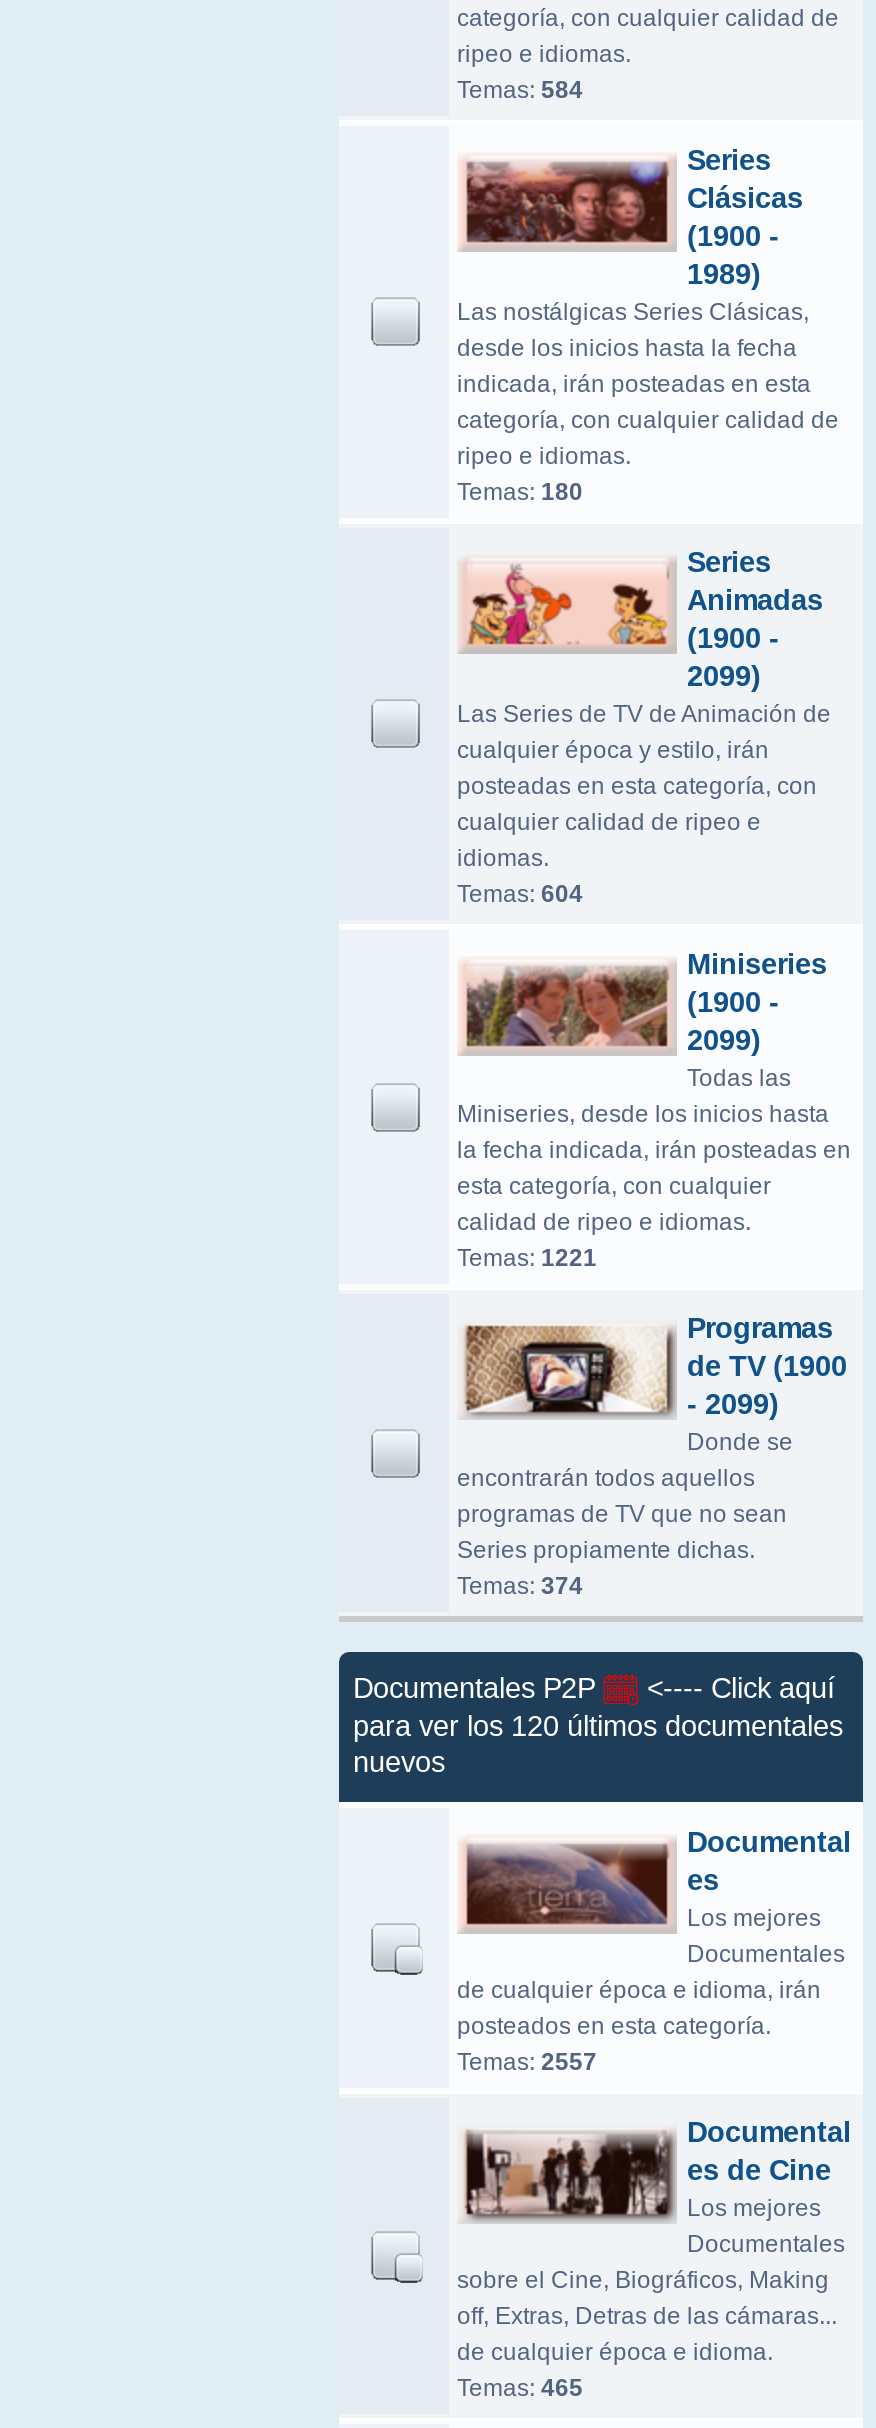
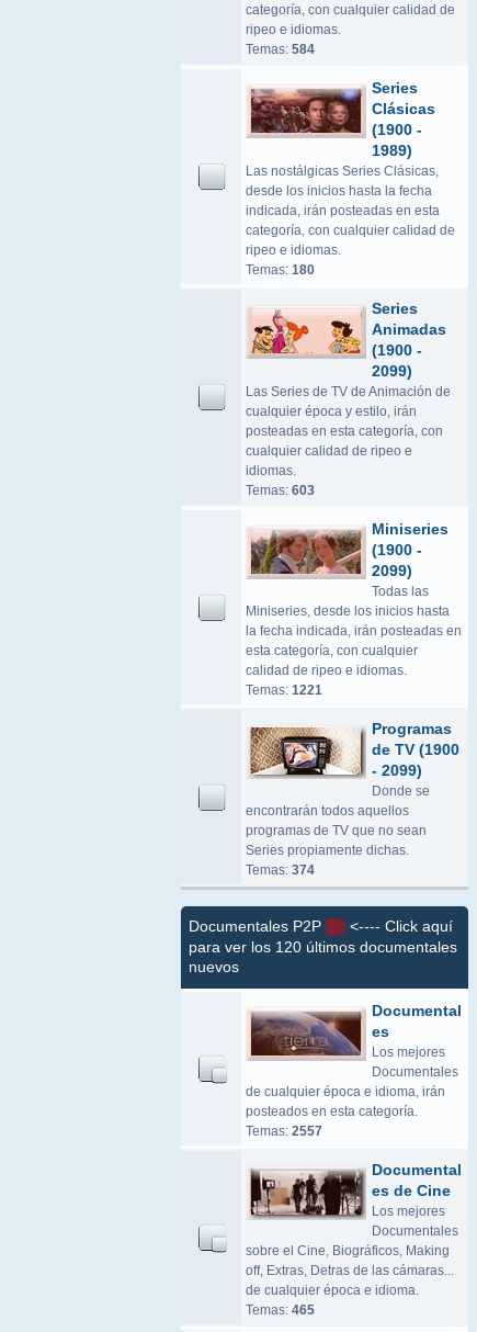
- Temas: 604
+ Temas: 603
